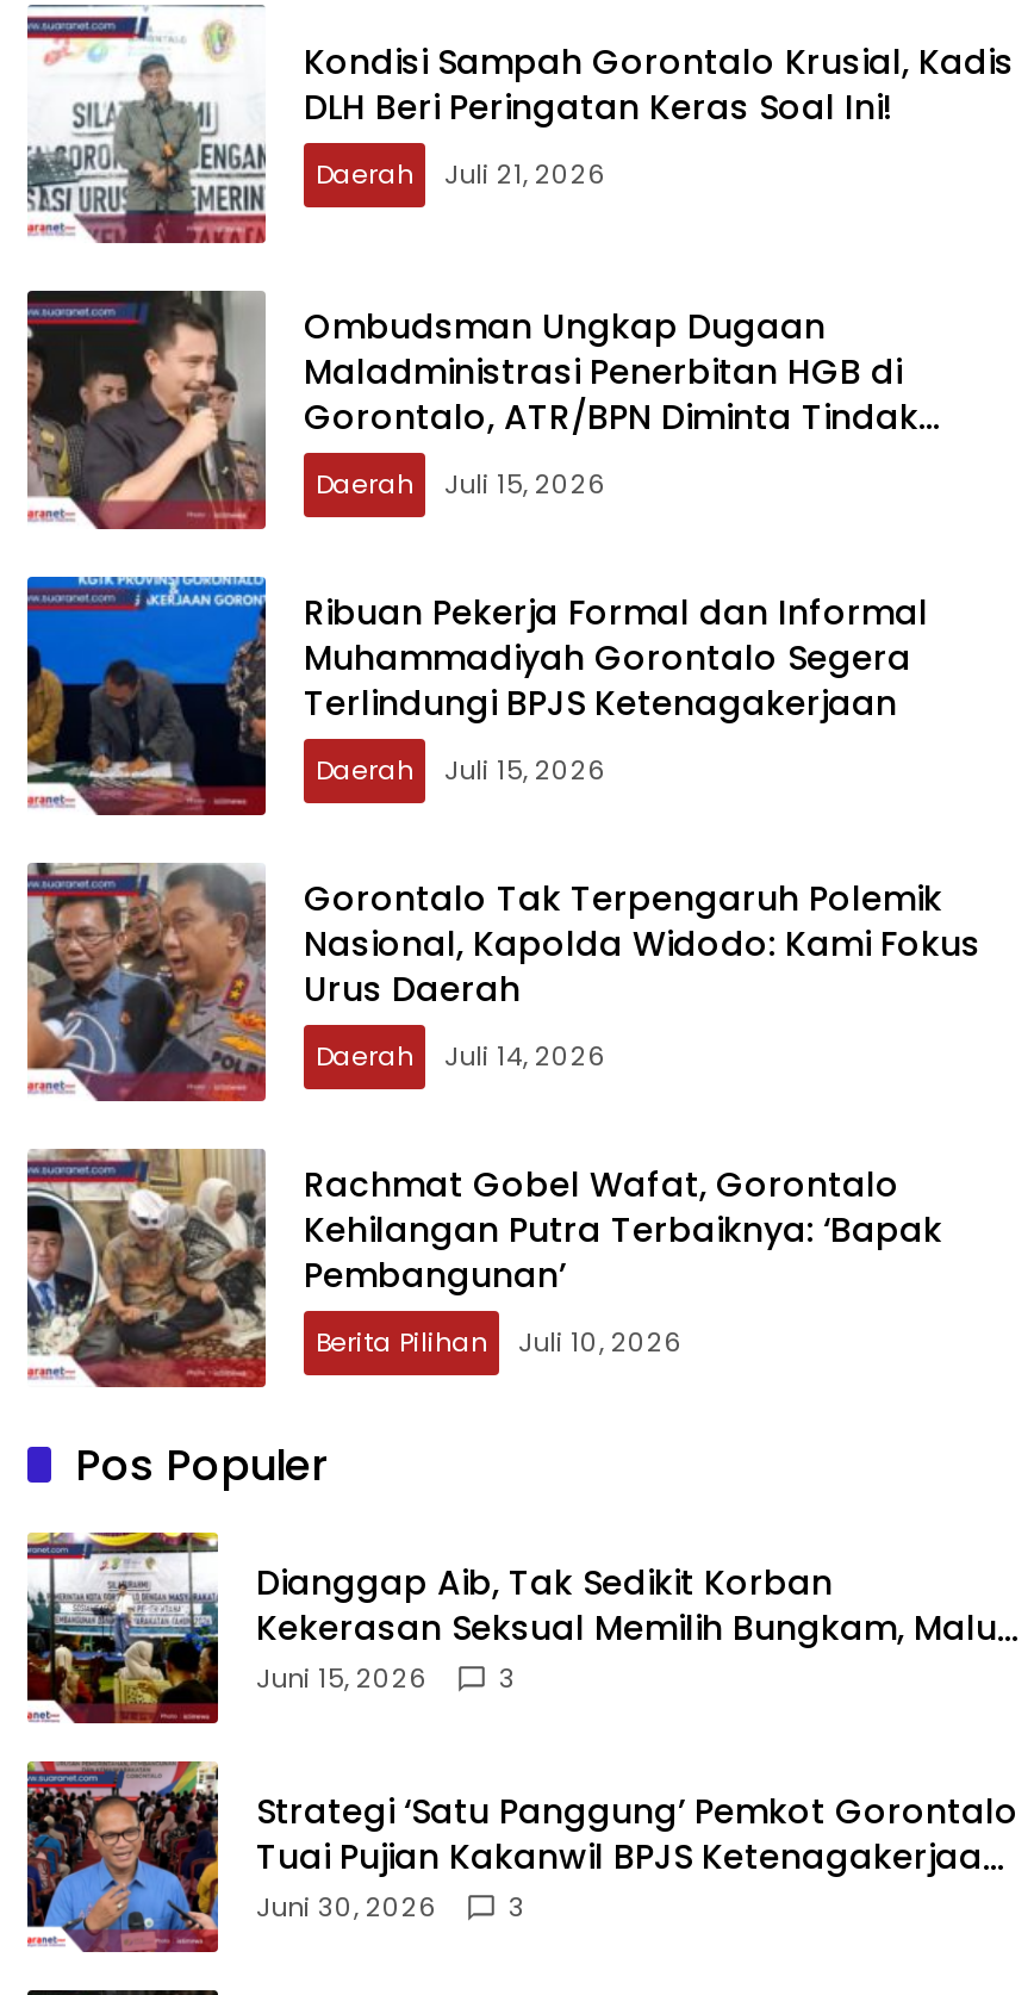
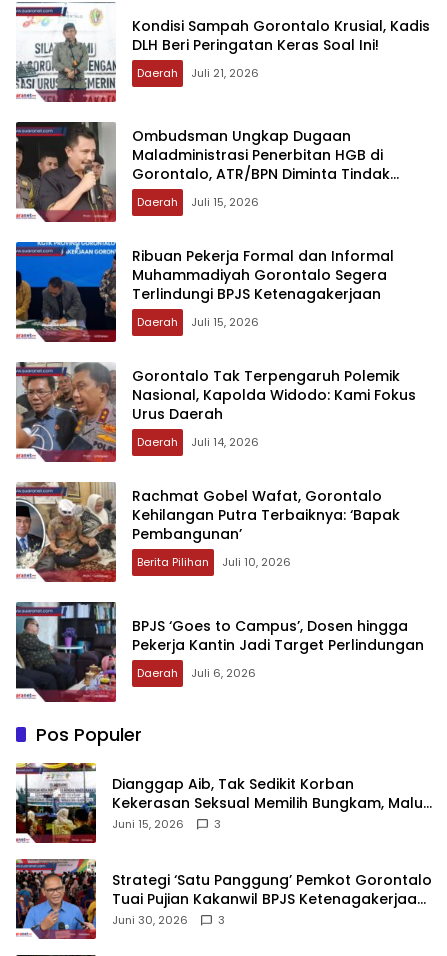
+ [image]
+ BPJS ‘Goes to Campus’, Dosen hingga
+ Pekerja Kantin Jadi Target Perlindungan
+ Daerah
+ Juli 6, 2026
